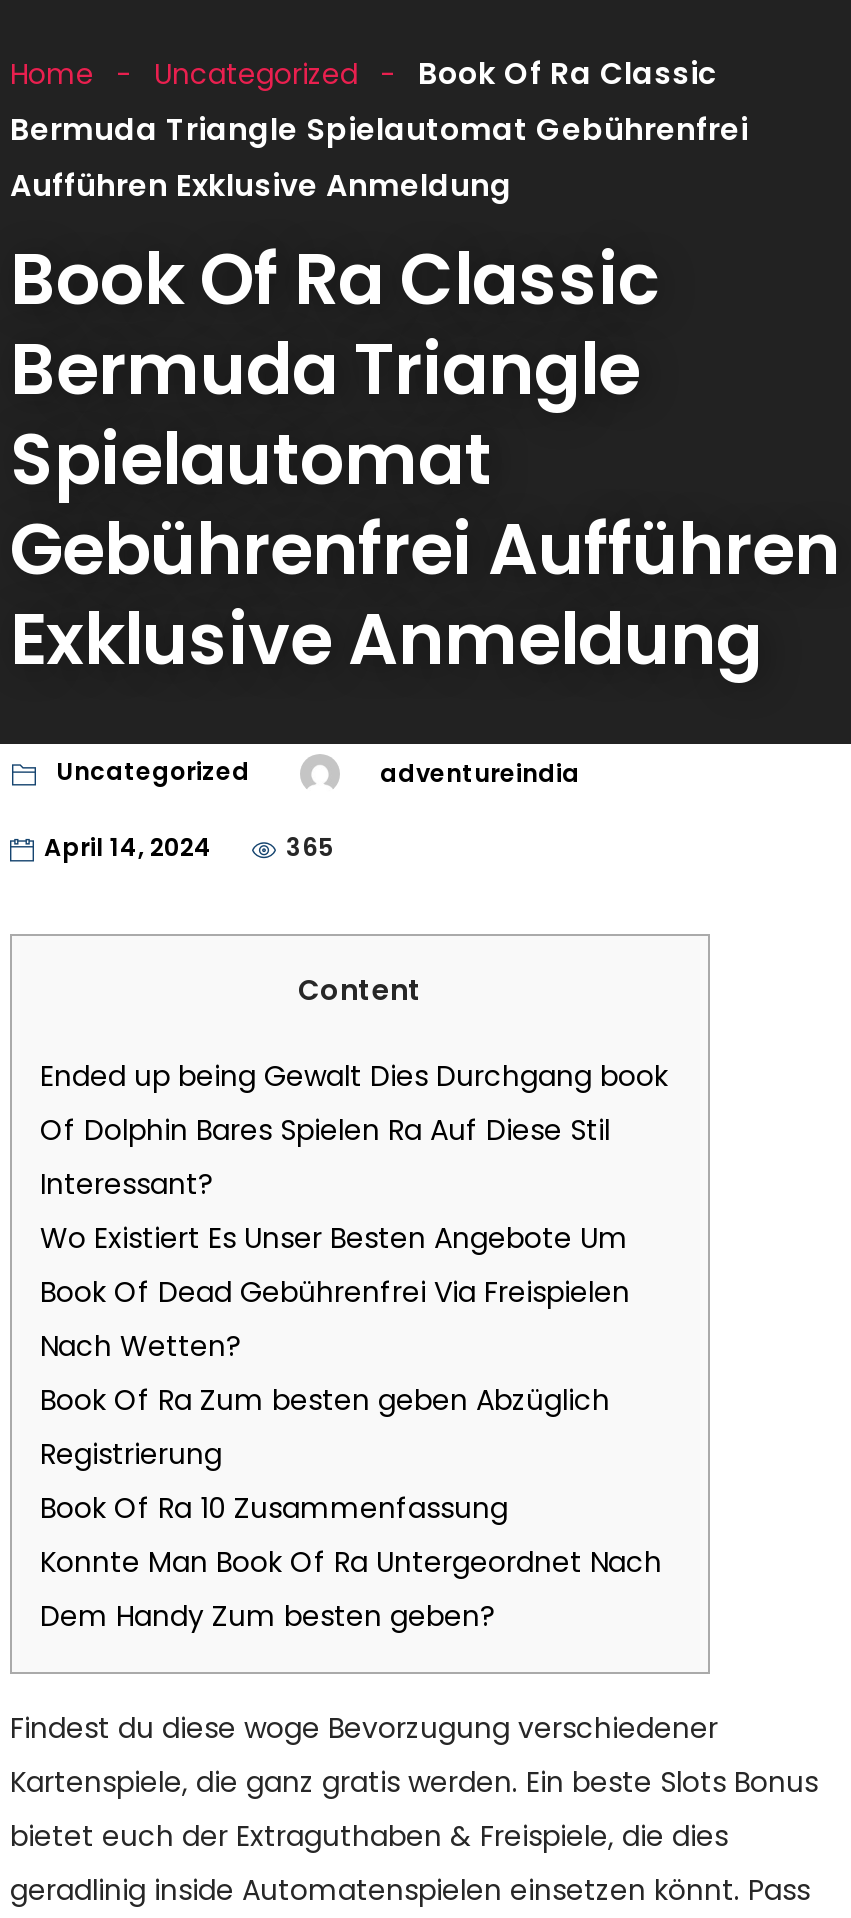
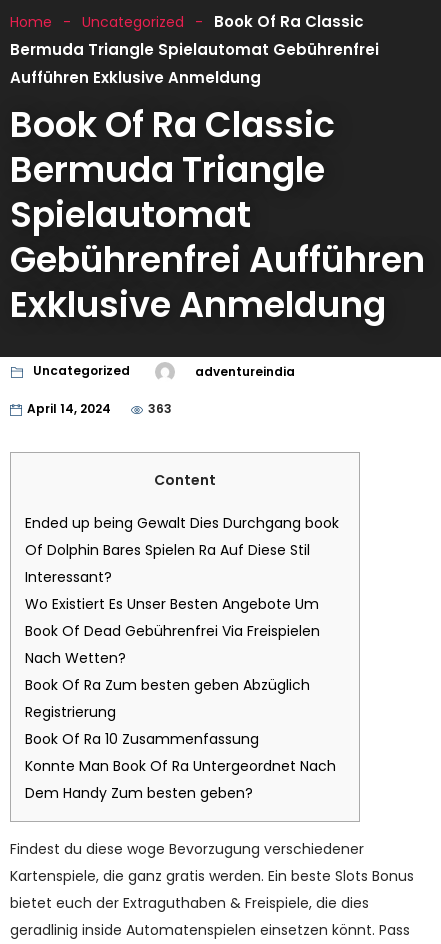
- 365
+ 363
